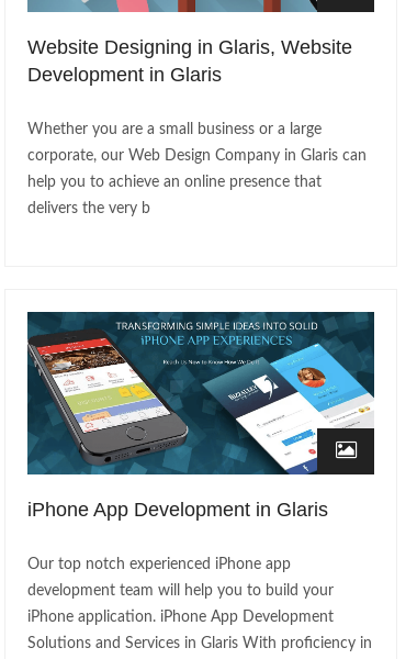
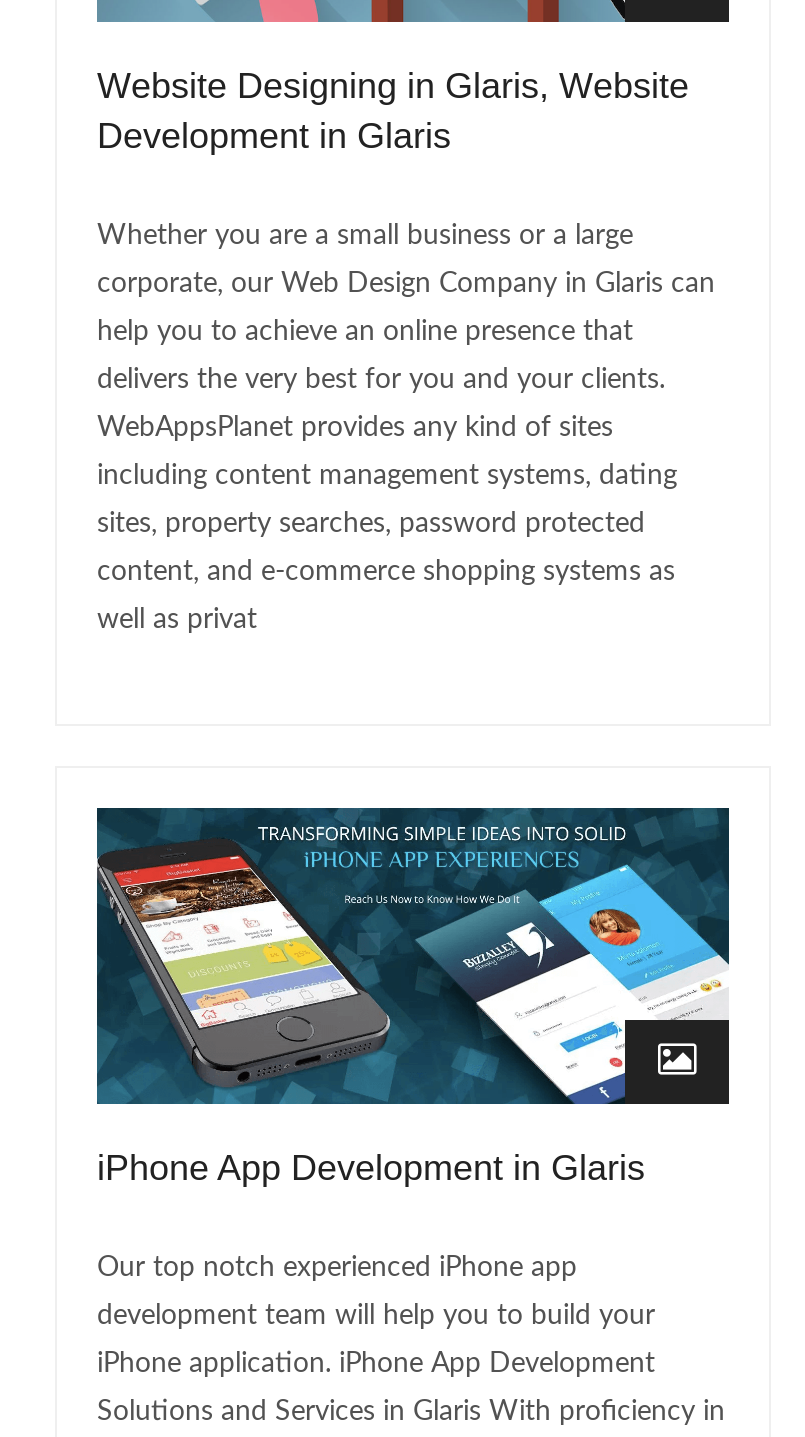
- delivers the very b
+ delivers the very best for you and your clients.
+ WebAppsPlanet provides any kind of sites
+ including content management systems, dating
+ sites, property searches, password protected
+ content, and e-commerce shopping systems as
+ well as privat
